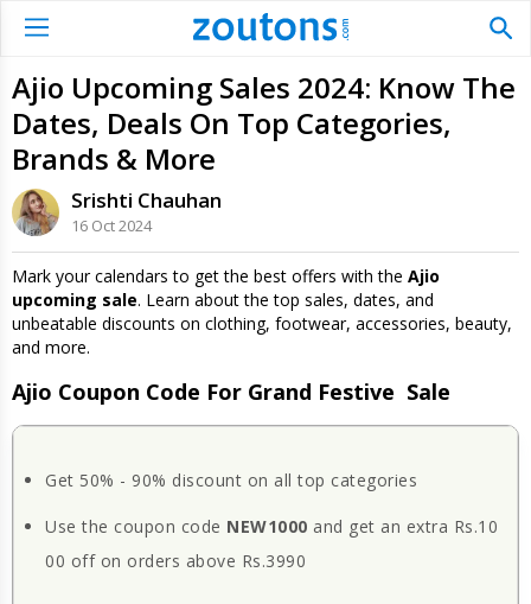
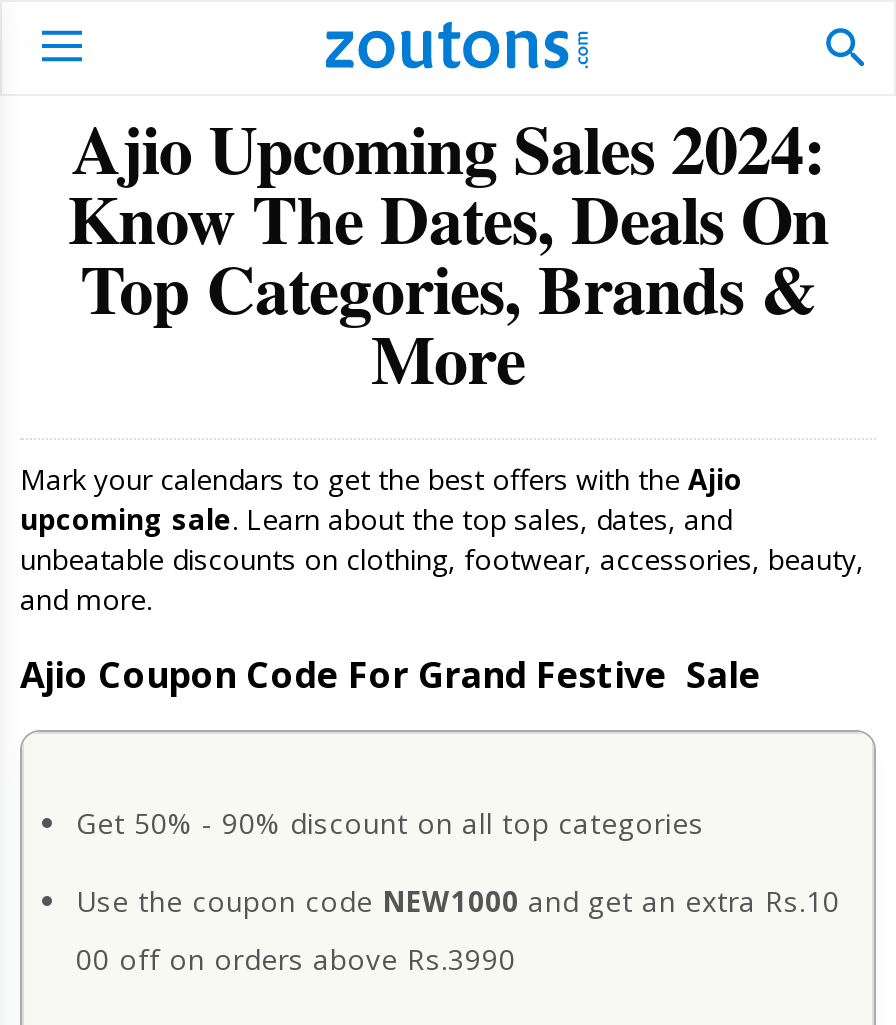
- Ajio Upcoming Sales 2024: Know The
- Dates, Deals On Top Categories,
- Brands & More
- Srishti Chauhan
- 16 Oct 2024
+ Ajio Upcoming Sales 2024:
+ Know The Dates, Deals On
+ Top Categories, Brands &
+ More

- [image]
